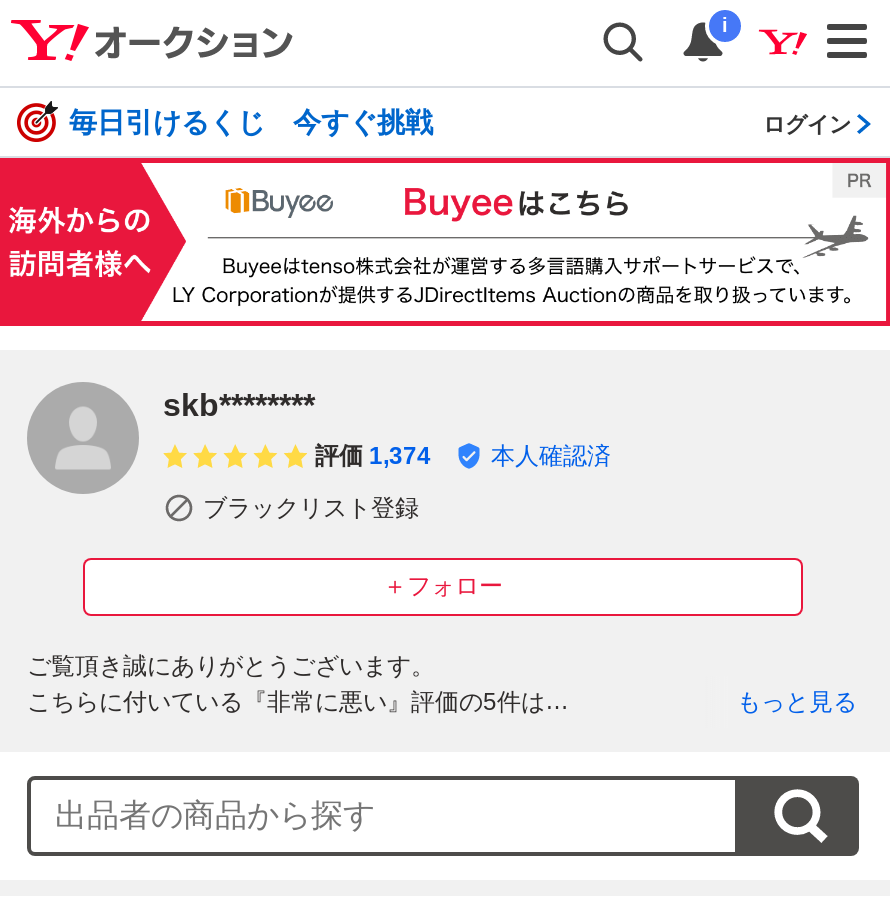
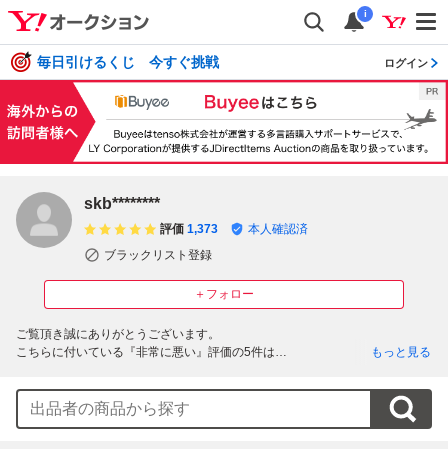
- 評価 1,374
+ 評価 1,373
